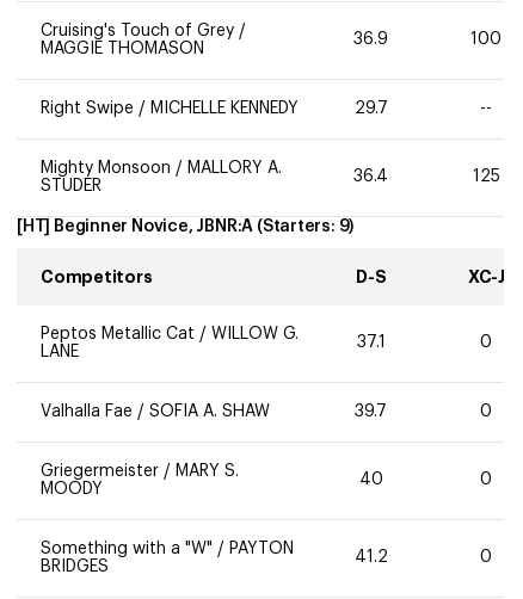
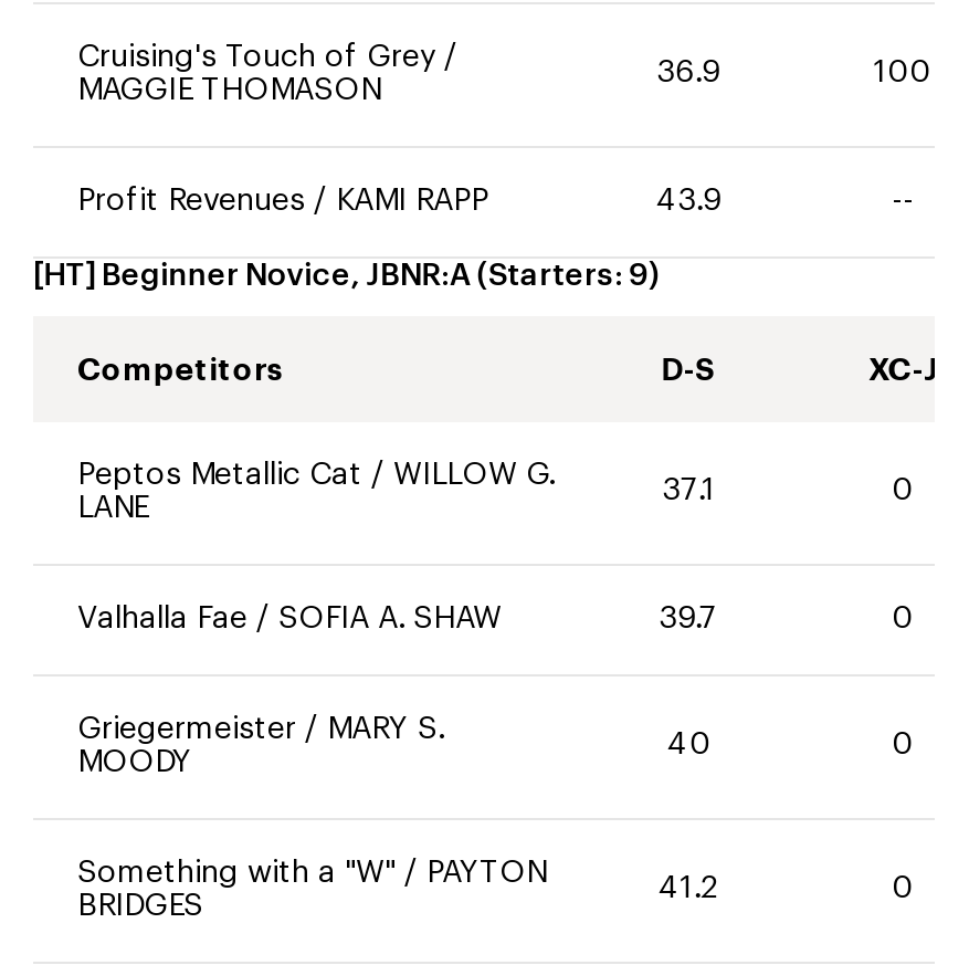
- Right Swipe / MICHELLE KENNEDY
- 29.7
+ Profit Revenues / KAMI RAPP
+ 43.9

- Mighty Monsoon / MALLORY A.
- STUDER

- 36.4
- 125
